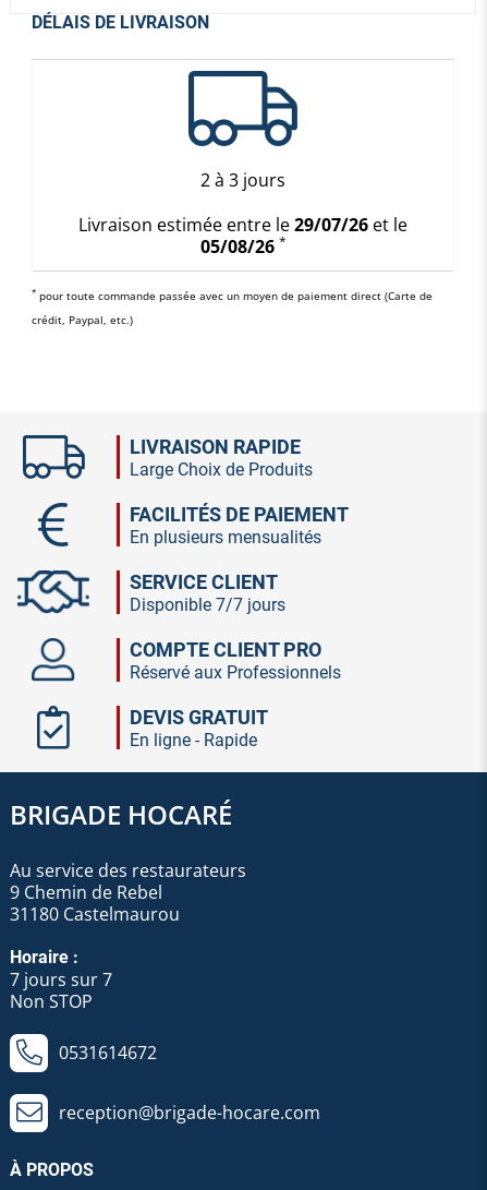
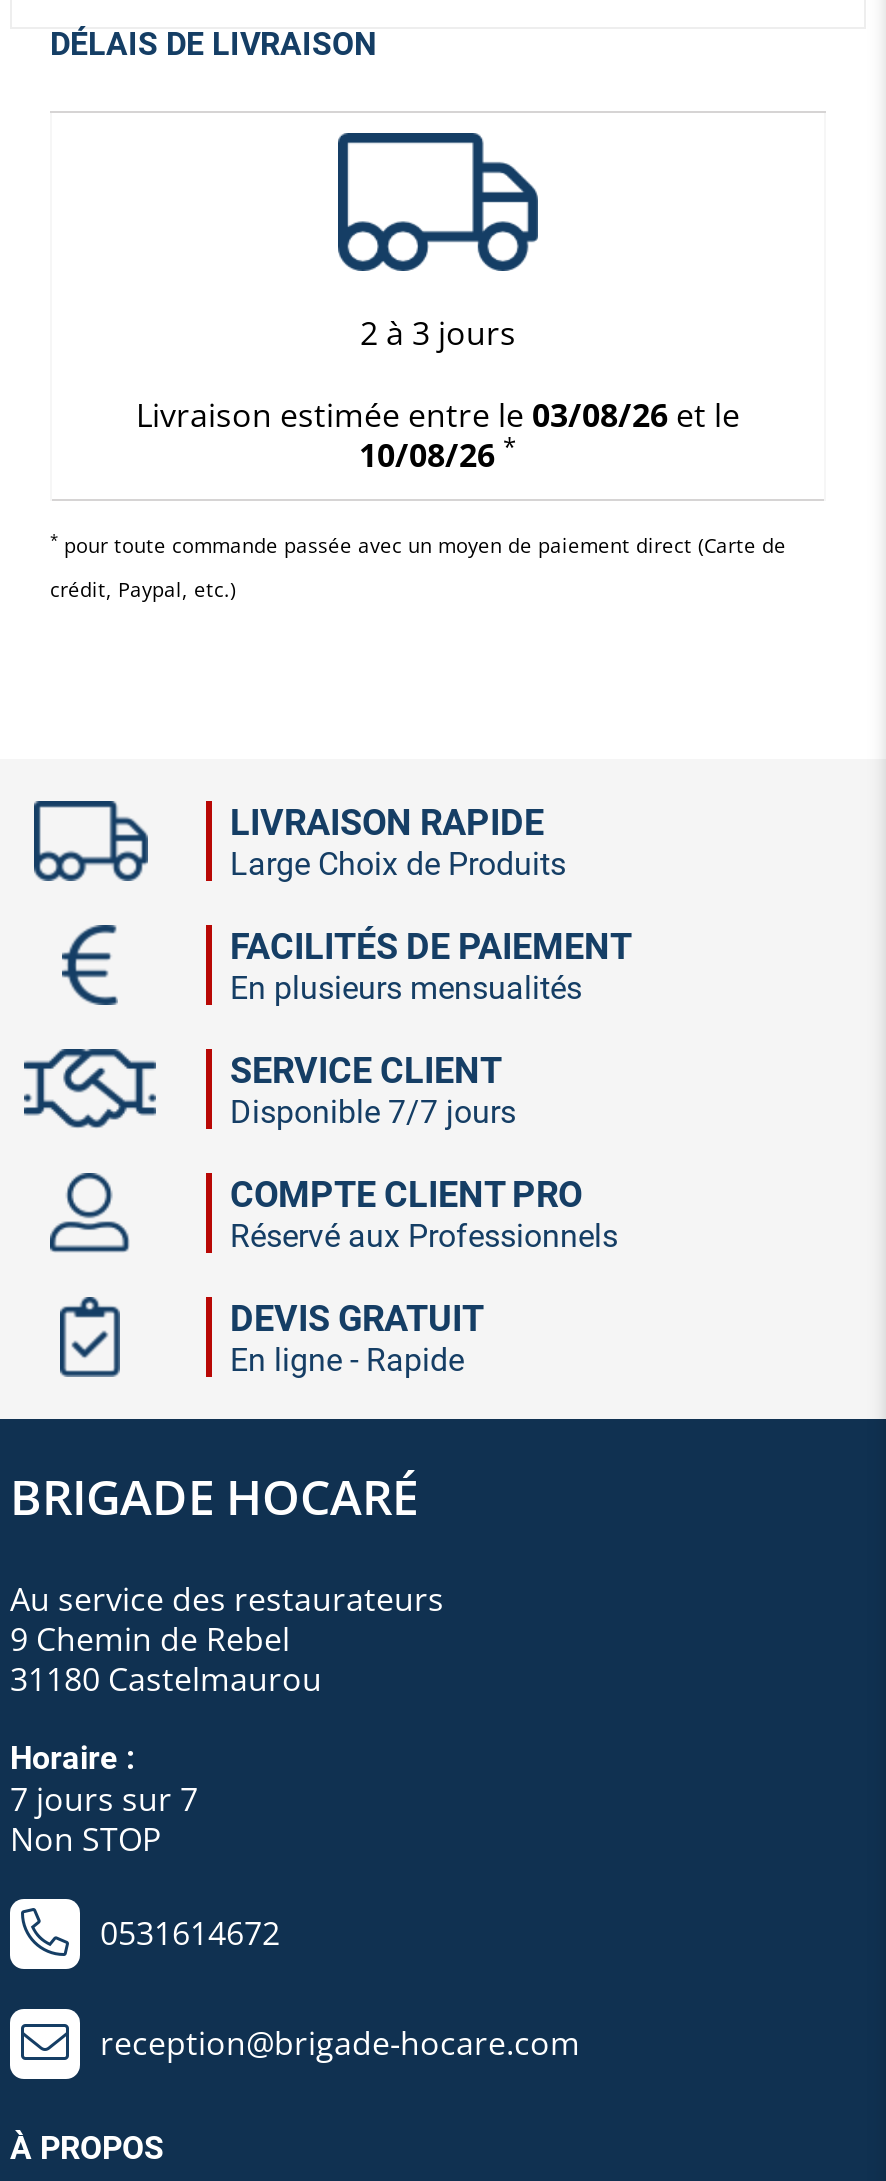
- Livraison estimée entre le 29/07/26 et le
+ Livraison estimée entre le 03/08/26 et le

- 05/08/26 *
+ 10/08/26 *
